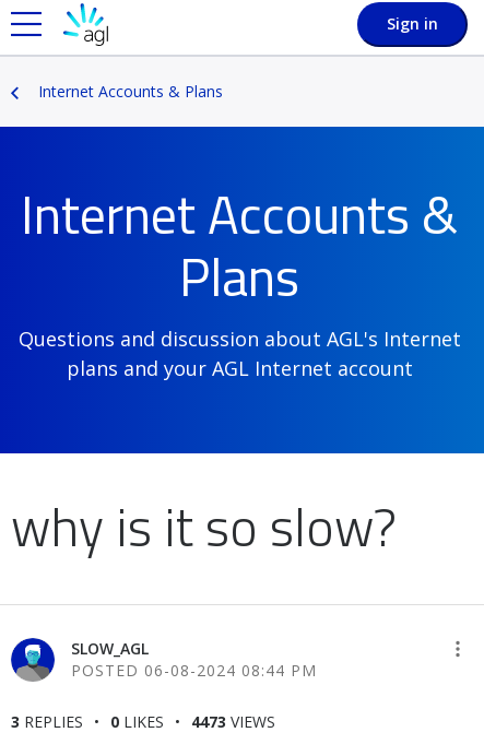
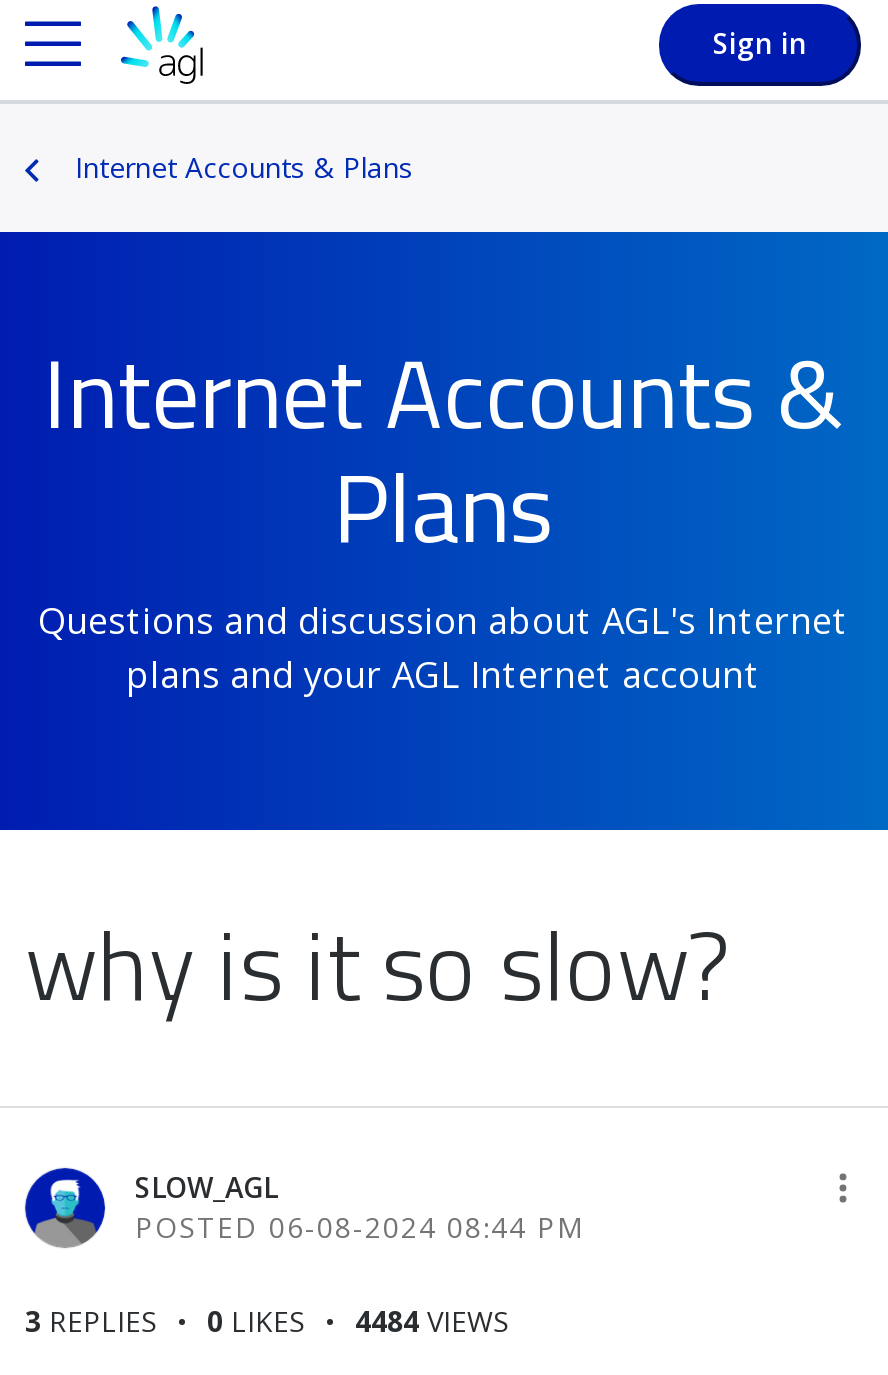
- 3 REPLIES 0 LIKES 4473 VIEWS
+ 3 REPLIES 0 LIKES 4484 VIEWS
